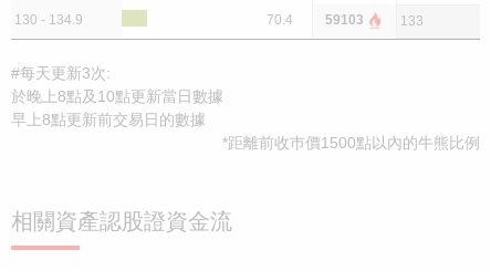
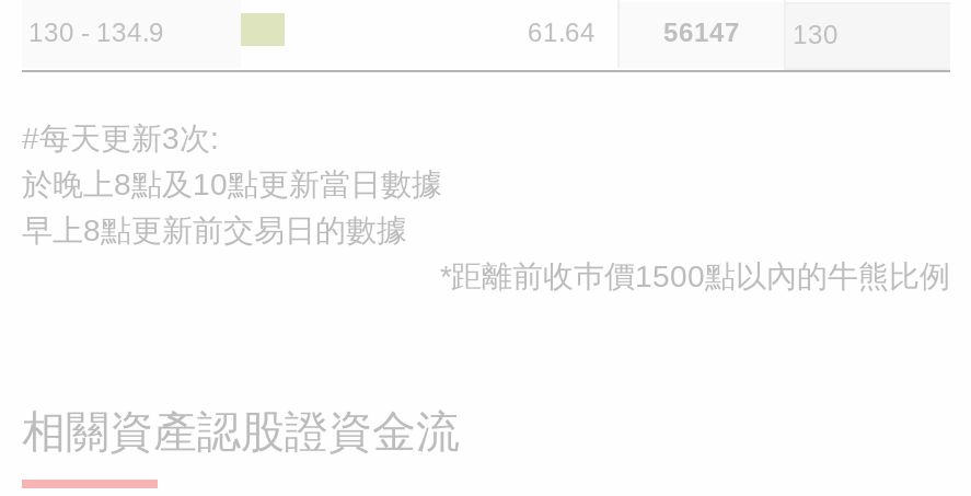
- 70.4
+ 61.64

- 59103
+ 56147

- 133
+ 130
